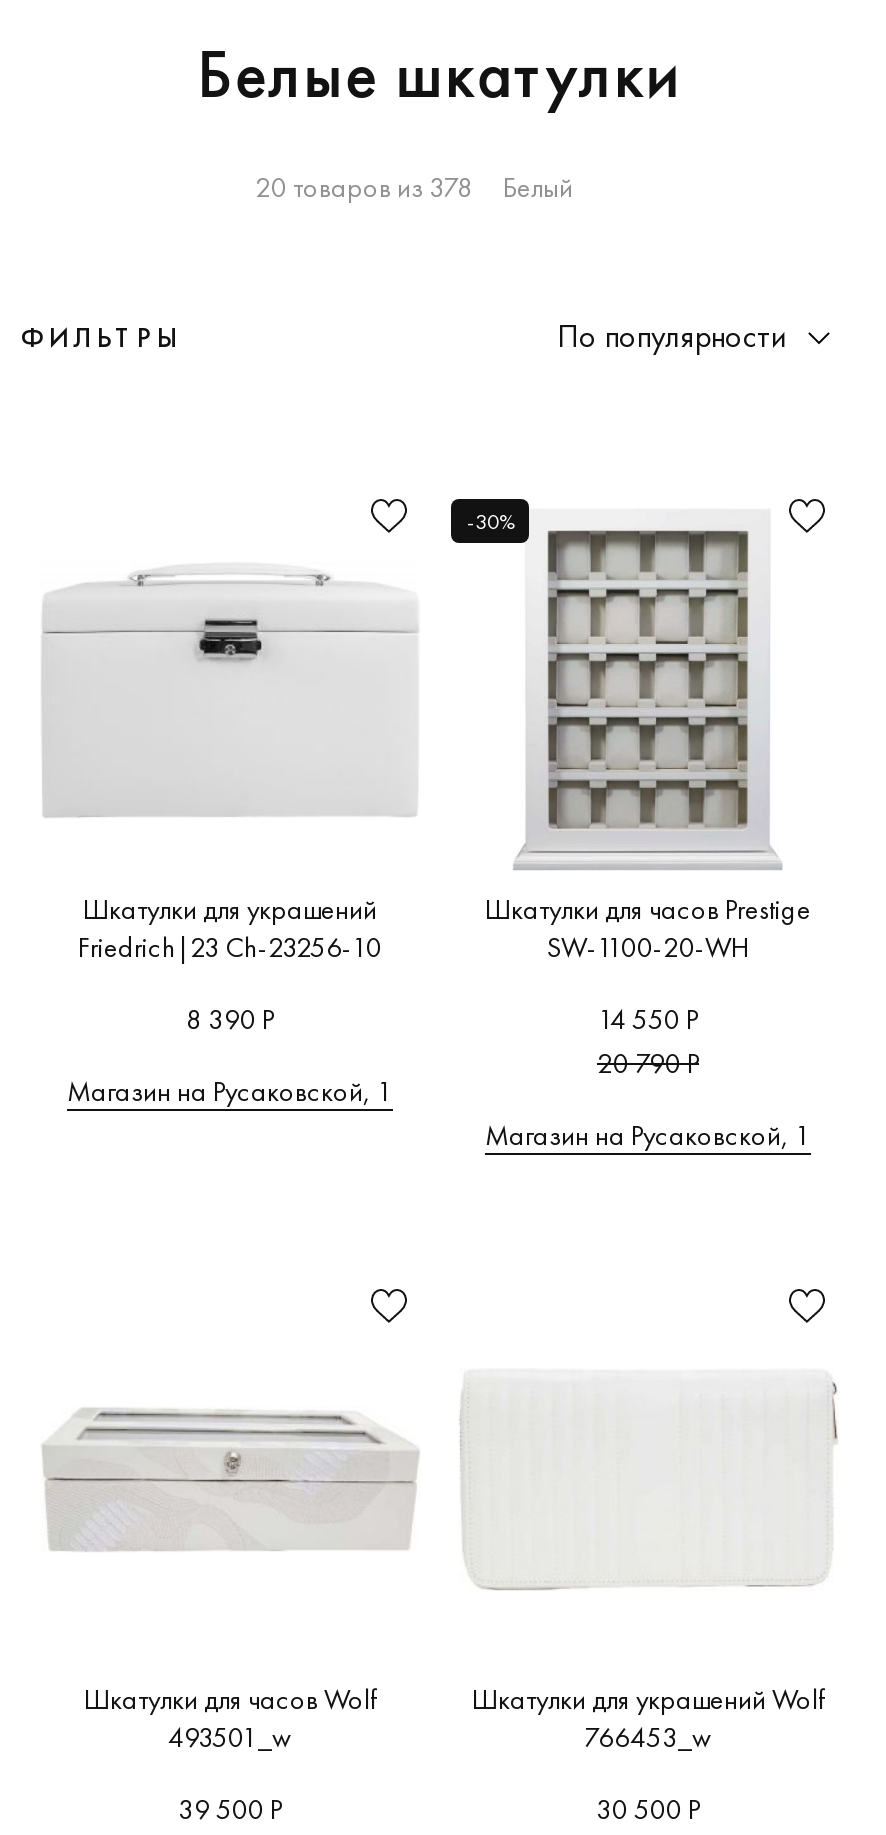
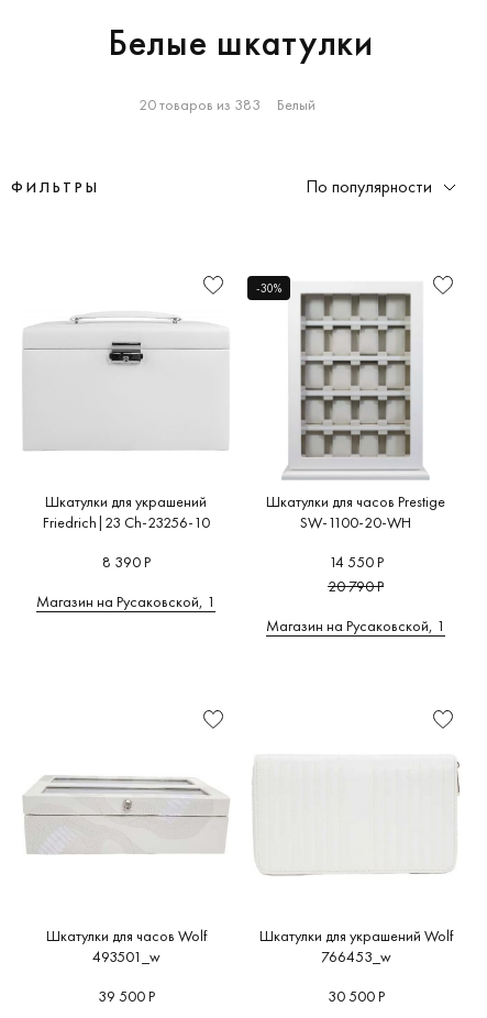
- 20 товаров из 378 Белый
+ 20 товаров из 383 Белый
